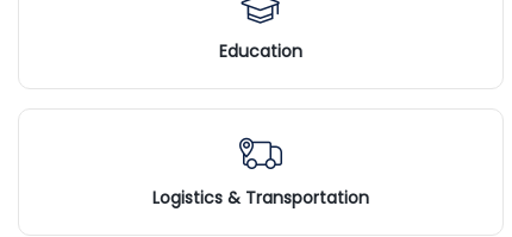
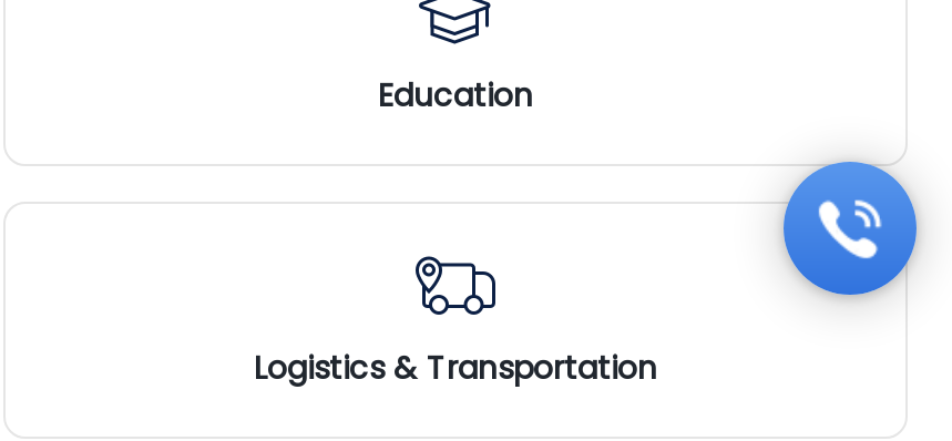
+ [image]
